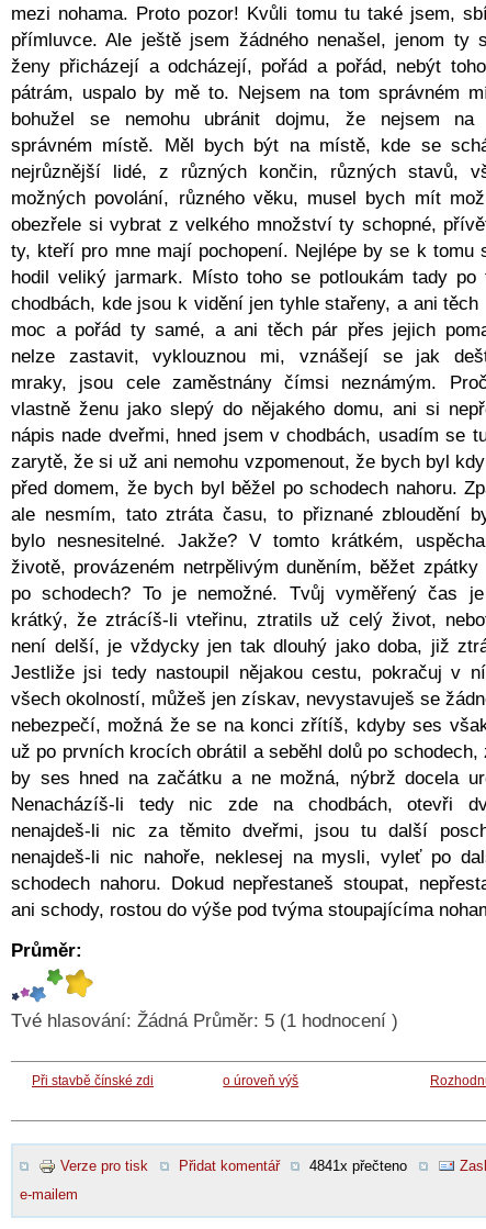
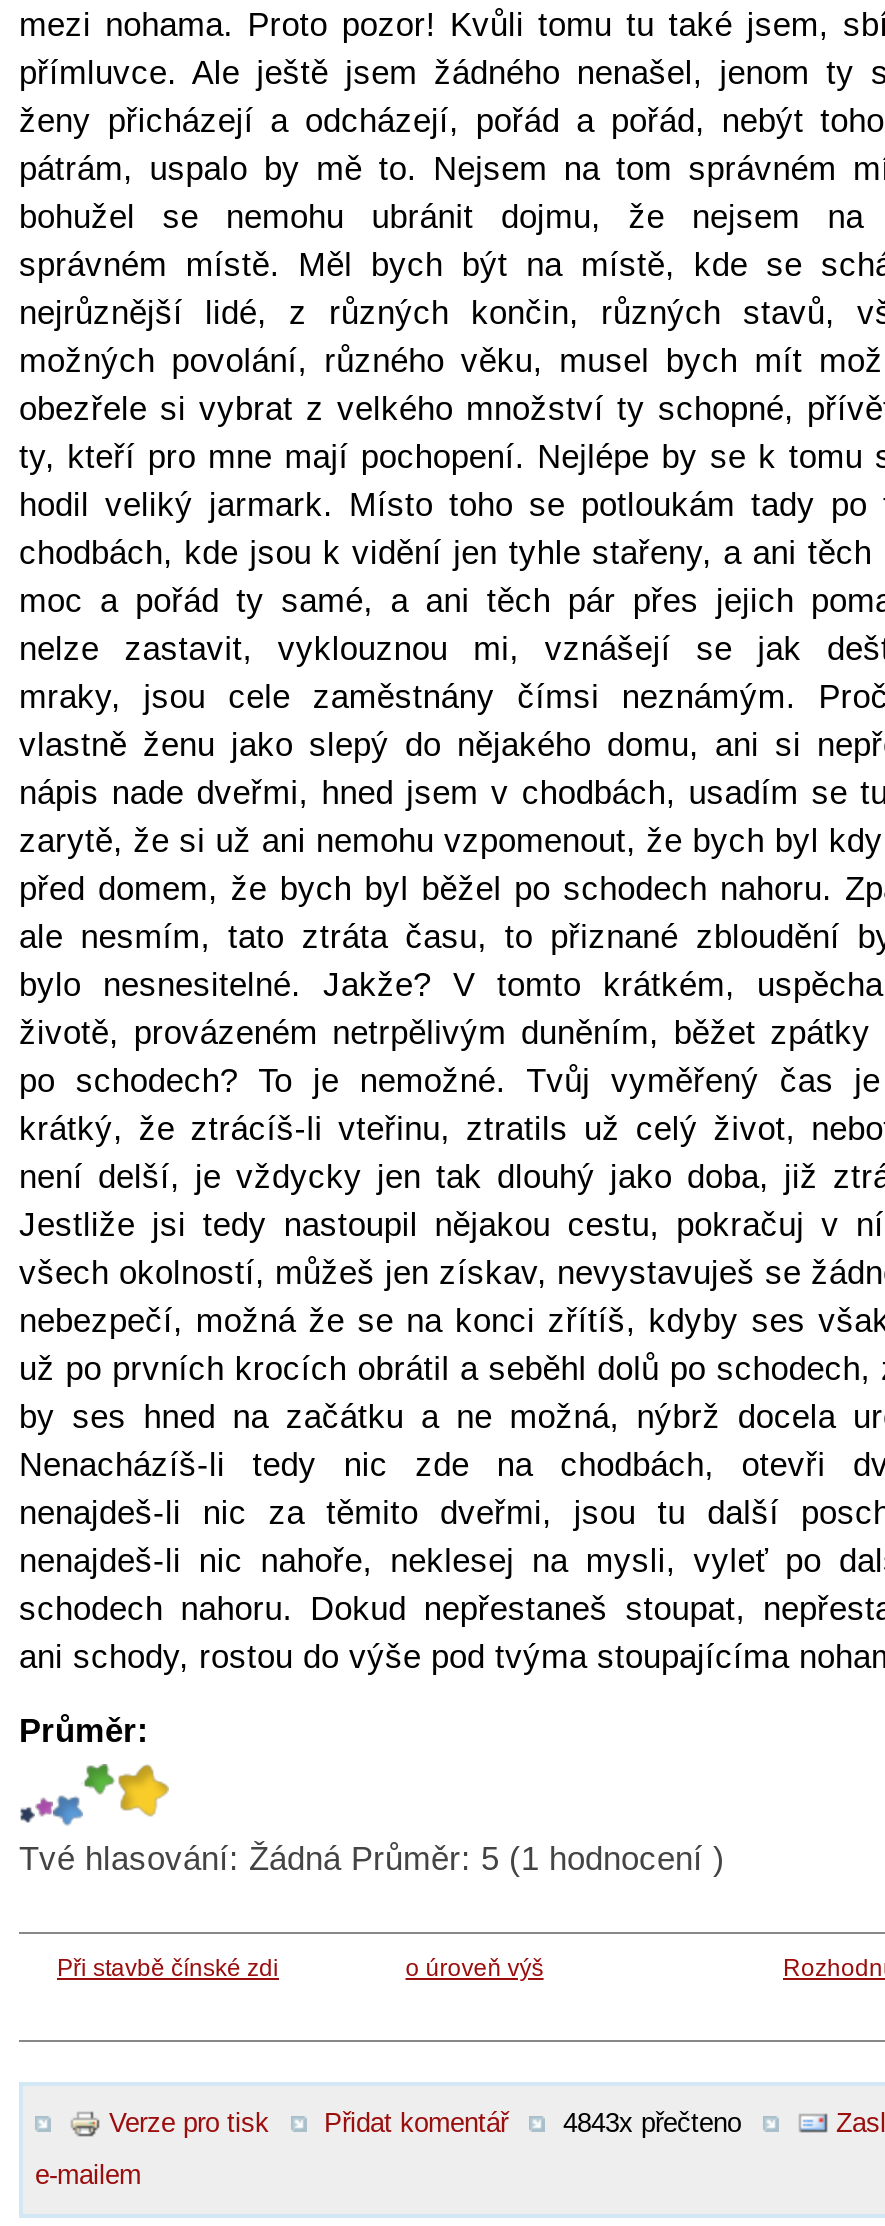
- Verze pro tisk Přidat komentář 4841x přečteno
+ Verze pro tisk Přidat komentář 4843x přečteno
